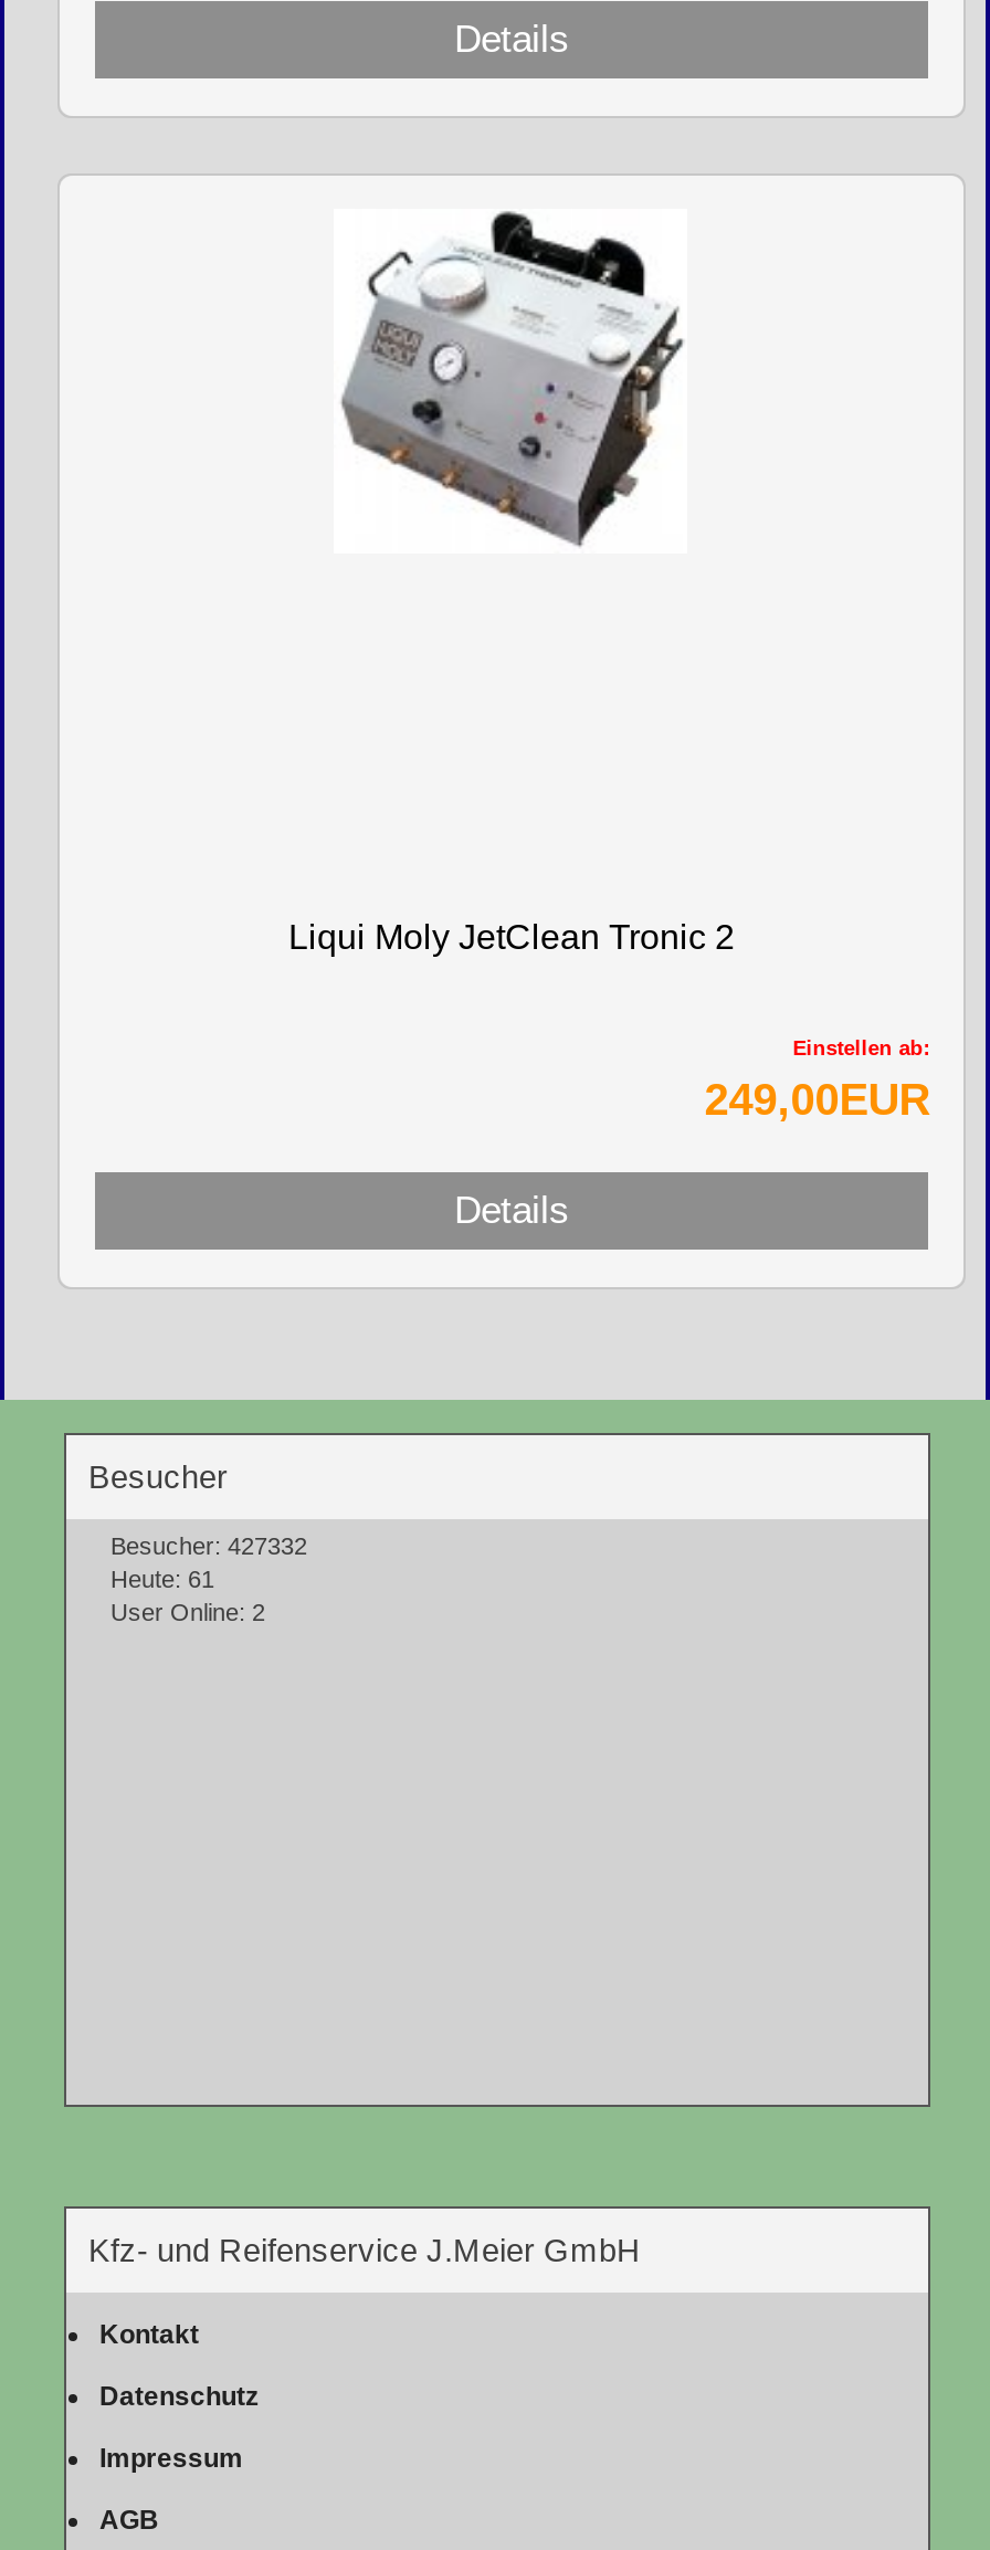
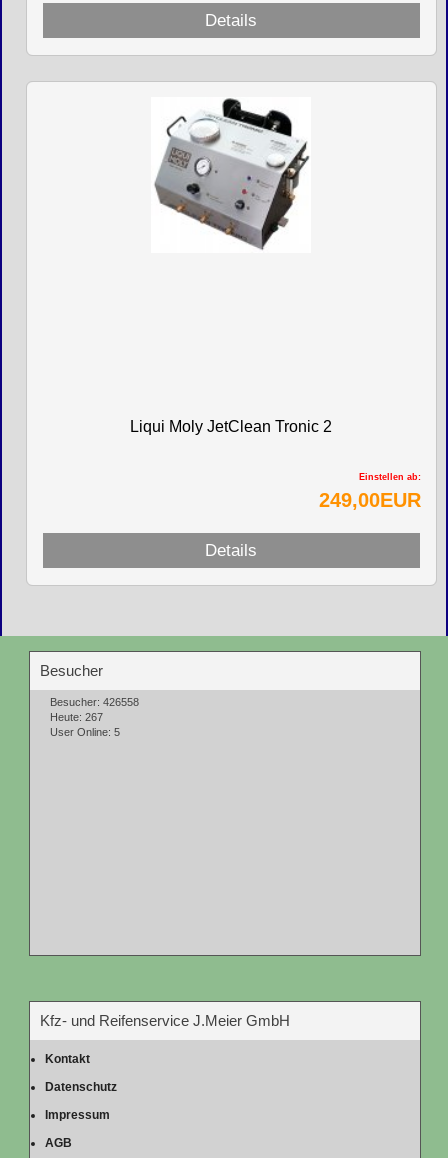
- Besucher: 427332
+ Besucher: 426558

- Heute: 61
+ Heute: 267

- User Online: 2
+ User Online: 5
